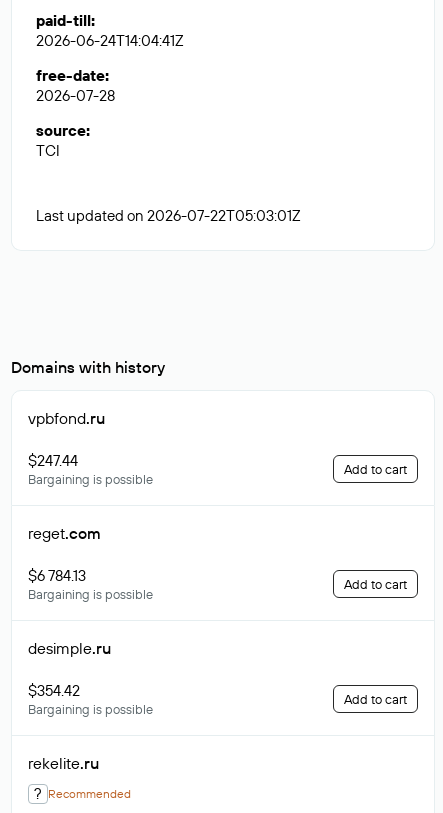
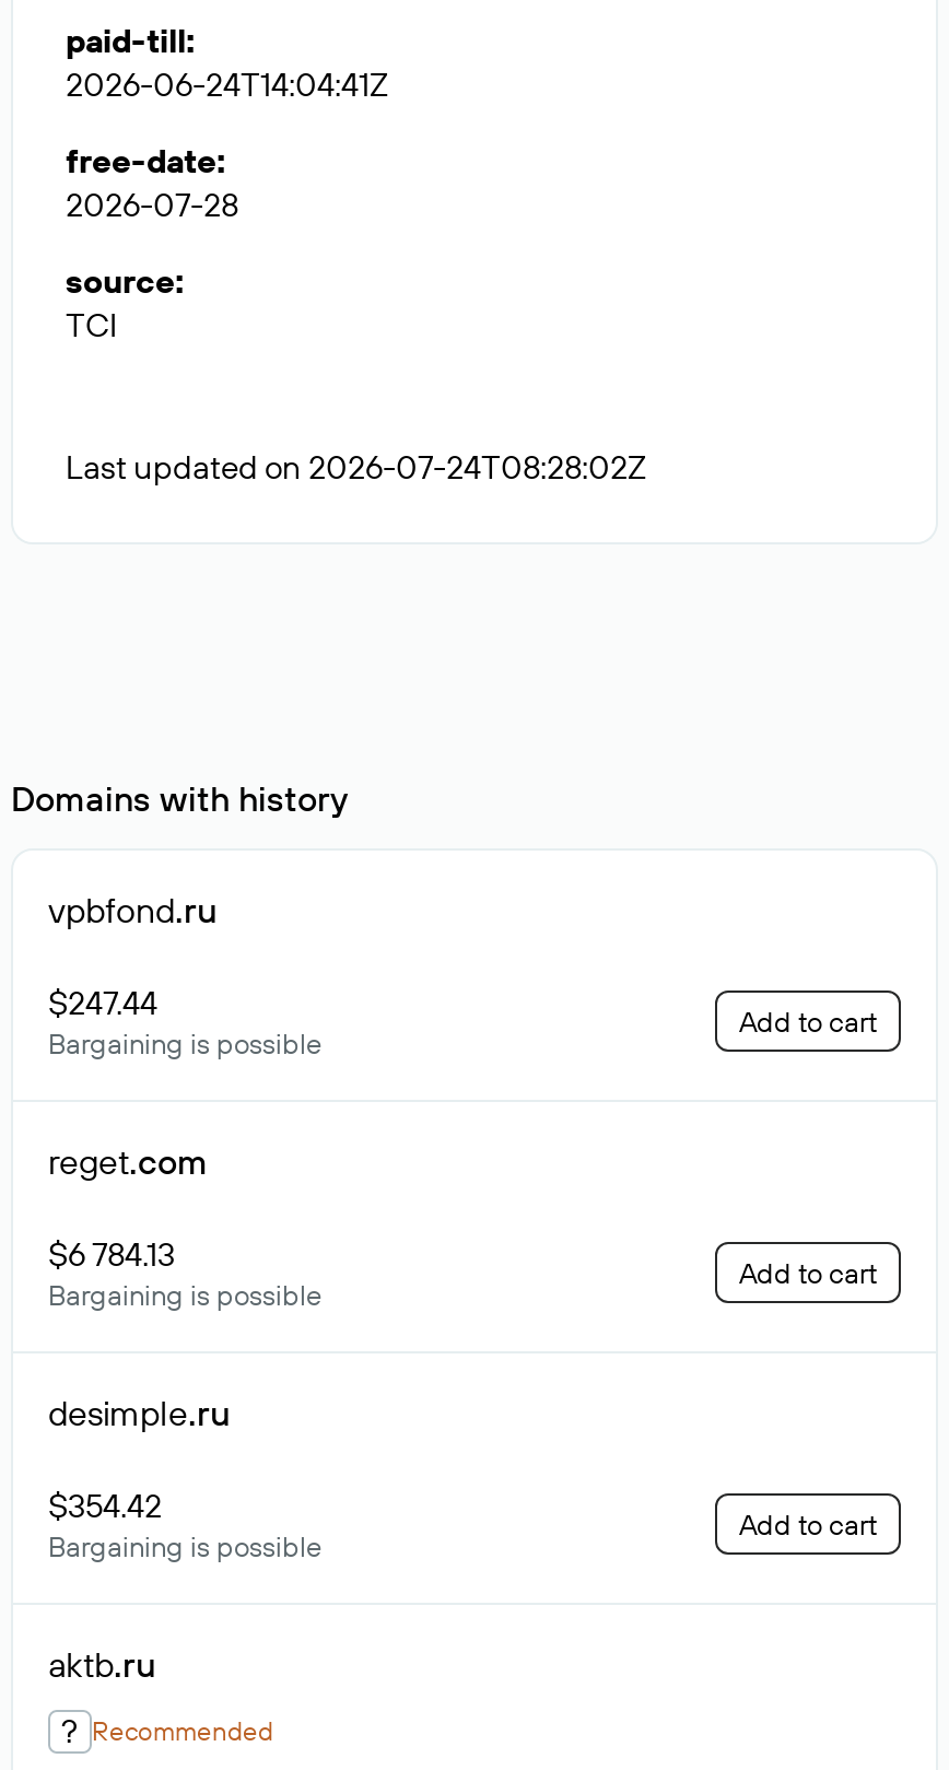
- Last updated on 2026-07-22T05:03:01Z
+ Last updated on 2026-07-24T08:28:02Z

- rekelite.ru
+ aktb.ru
